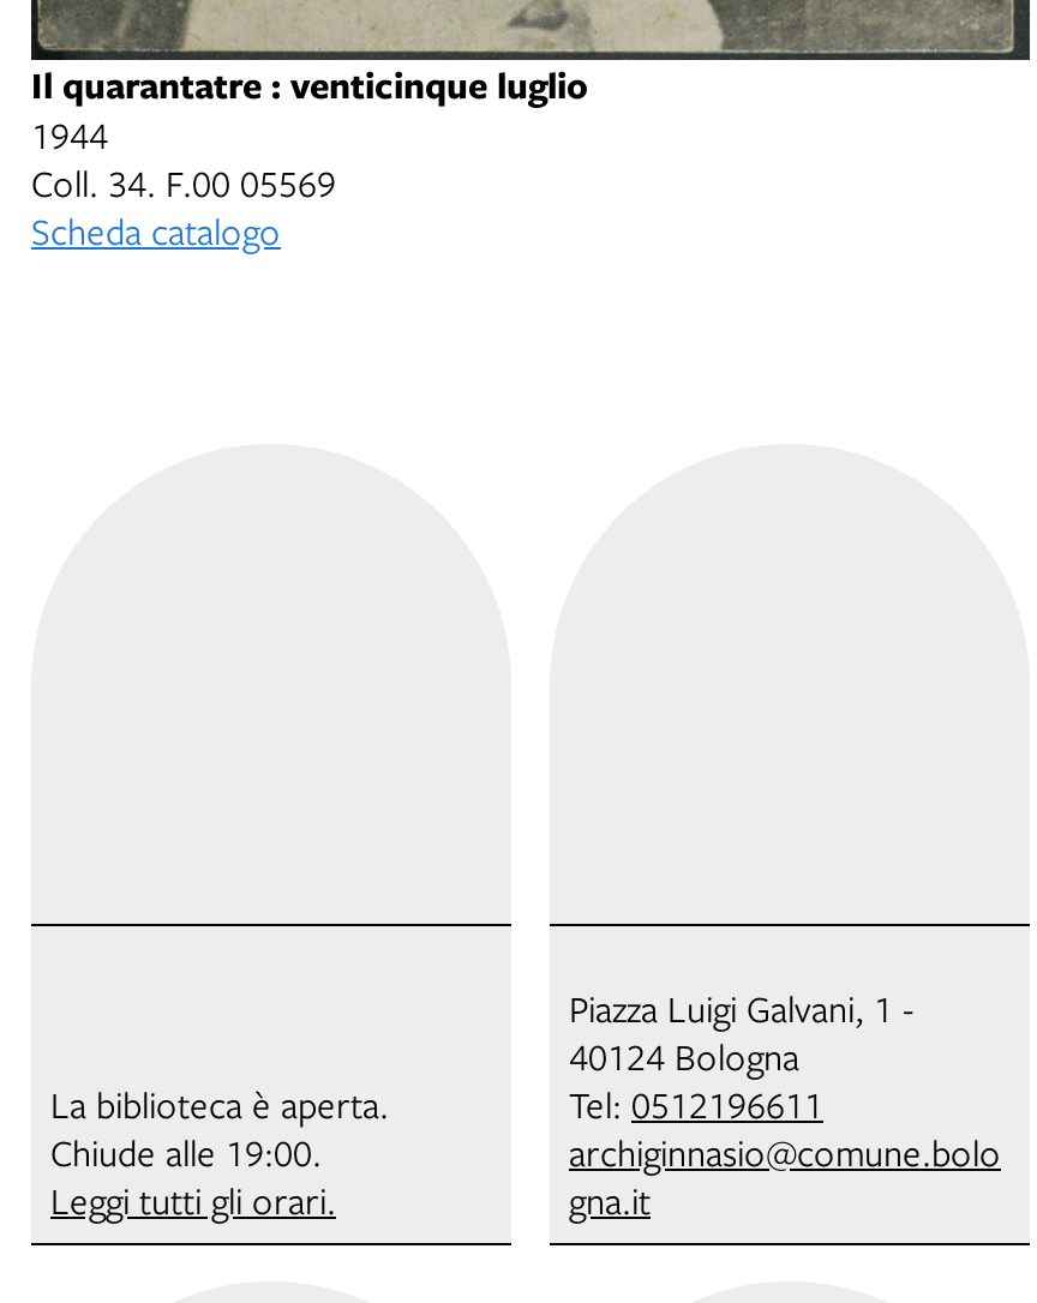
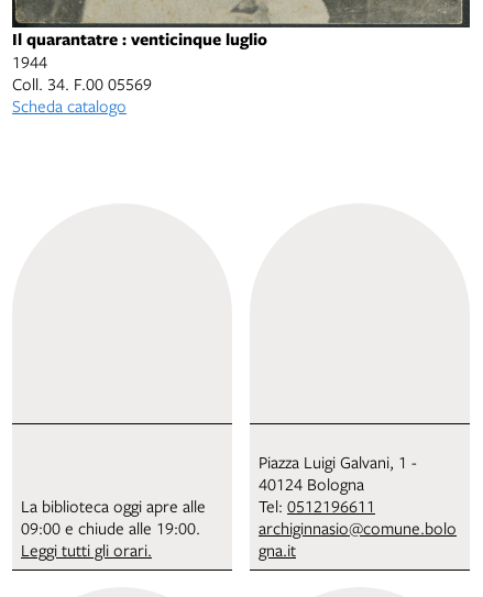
- La biblioteca è aperta.
- Chiude alle 19:00.
+ La biblioteca oggi apre alle
+ 09:00 e chiude alle 19:00.
